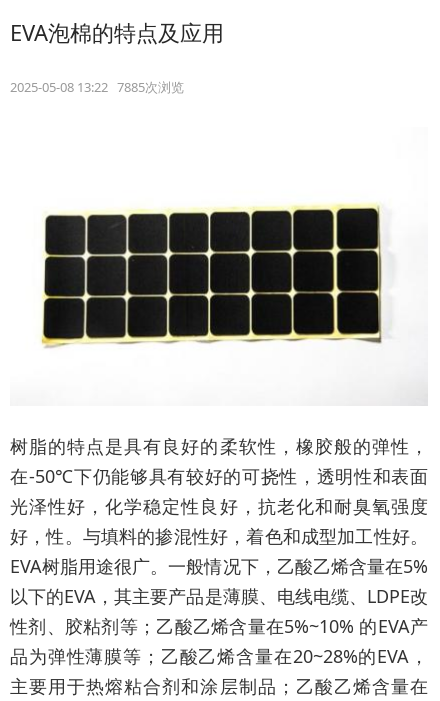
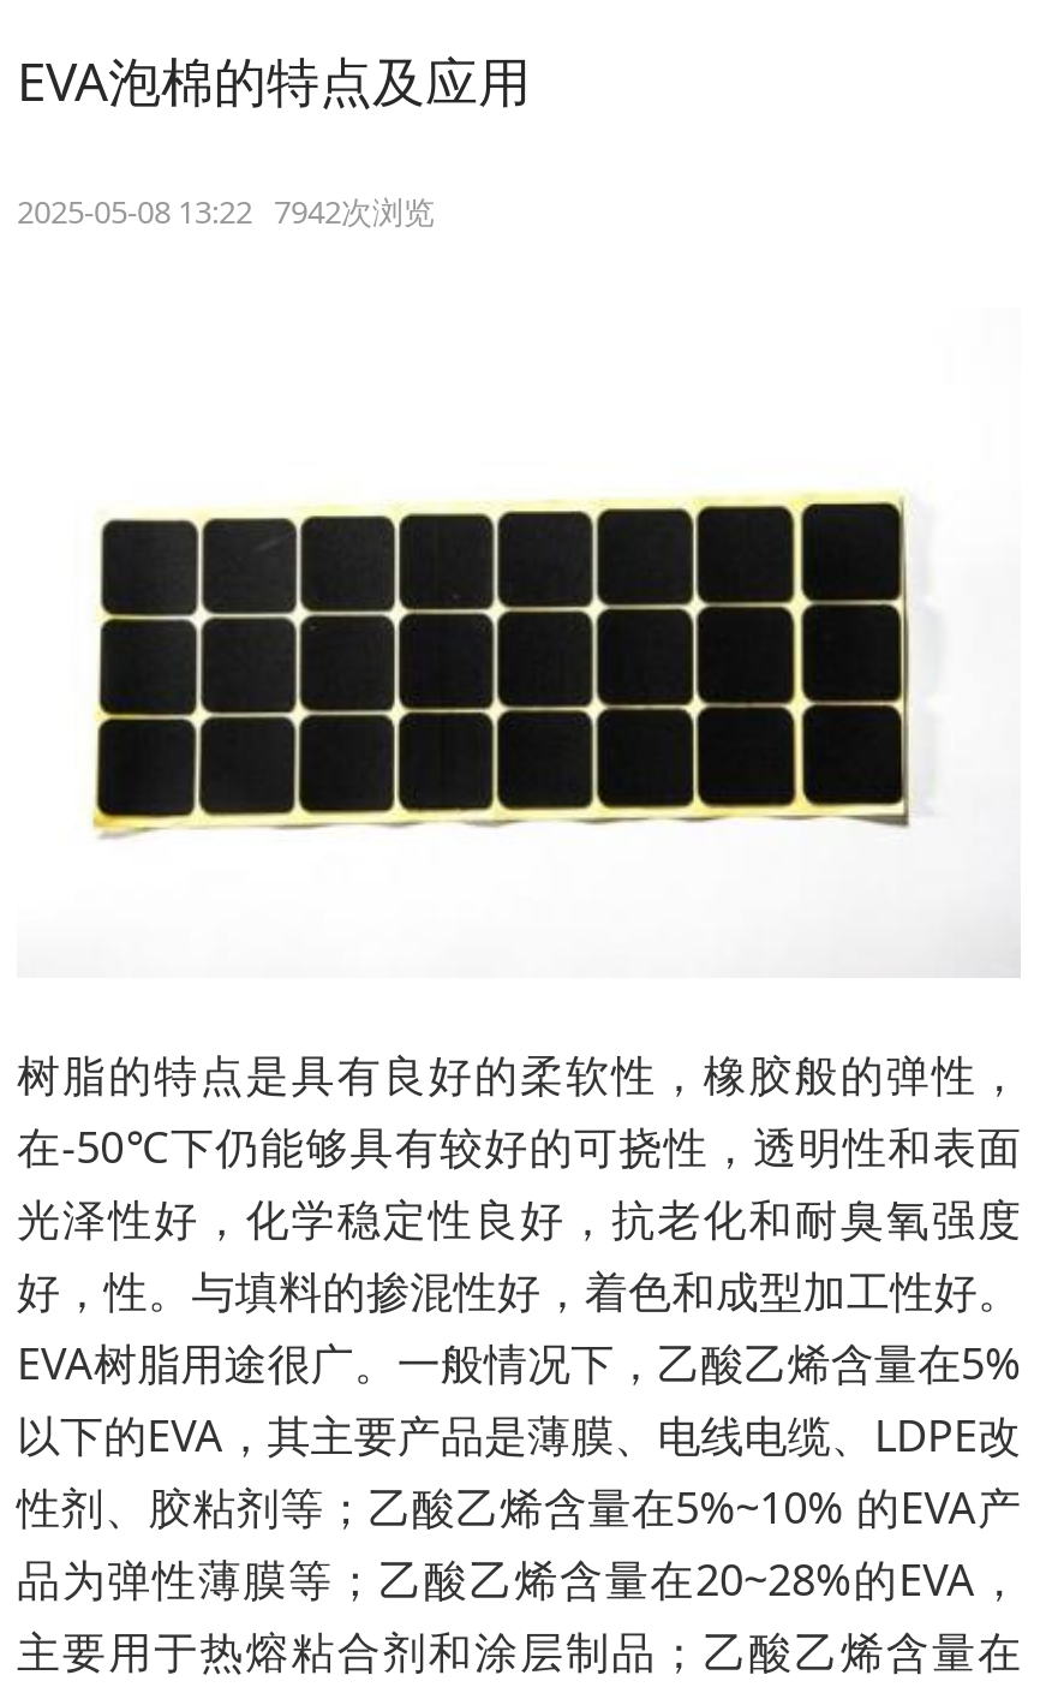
- 2025-05-08 13:22 7885次浏览
+ 2025-05-08 13:22 7942次浏览
